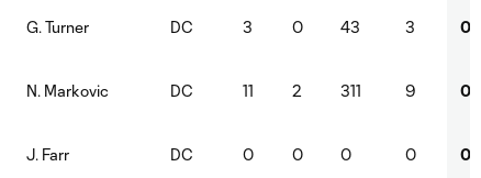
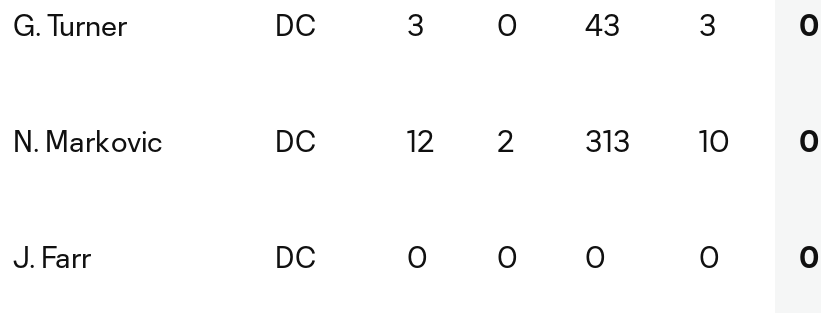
- 11
+ 12

- 311
+ 313

- 9
+ 10
